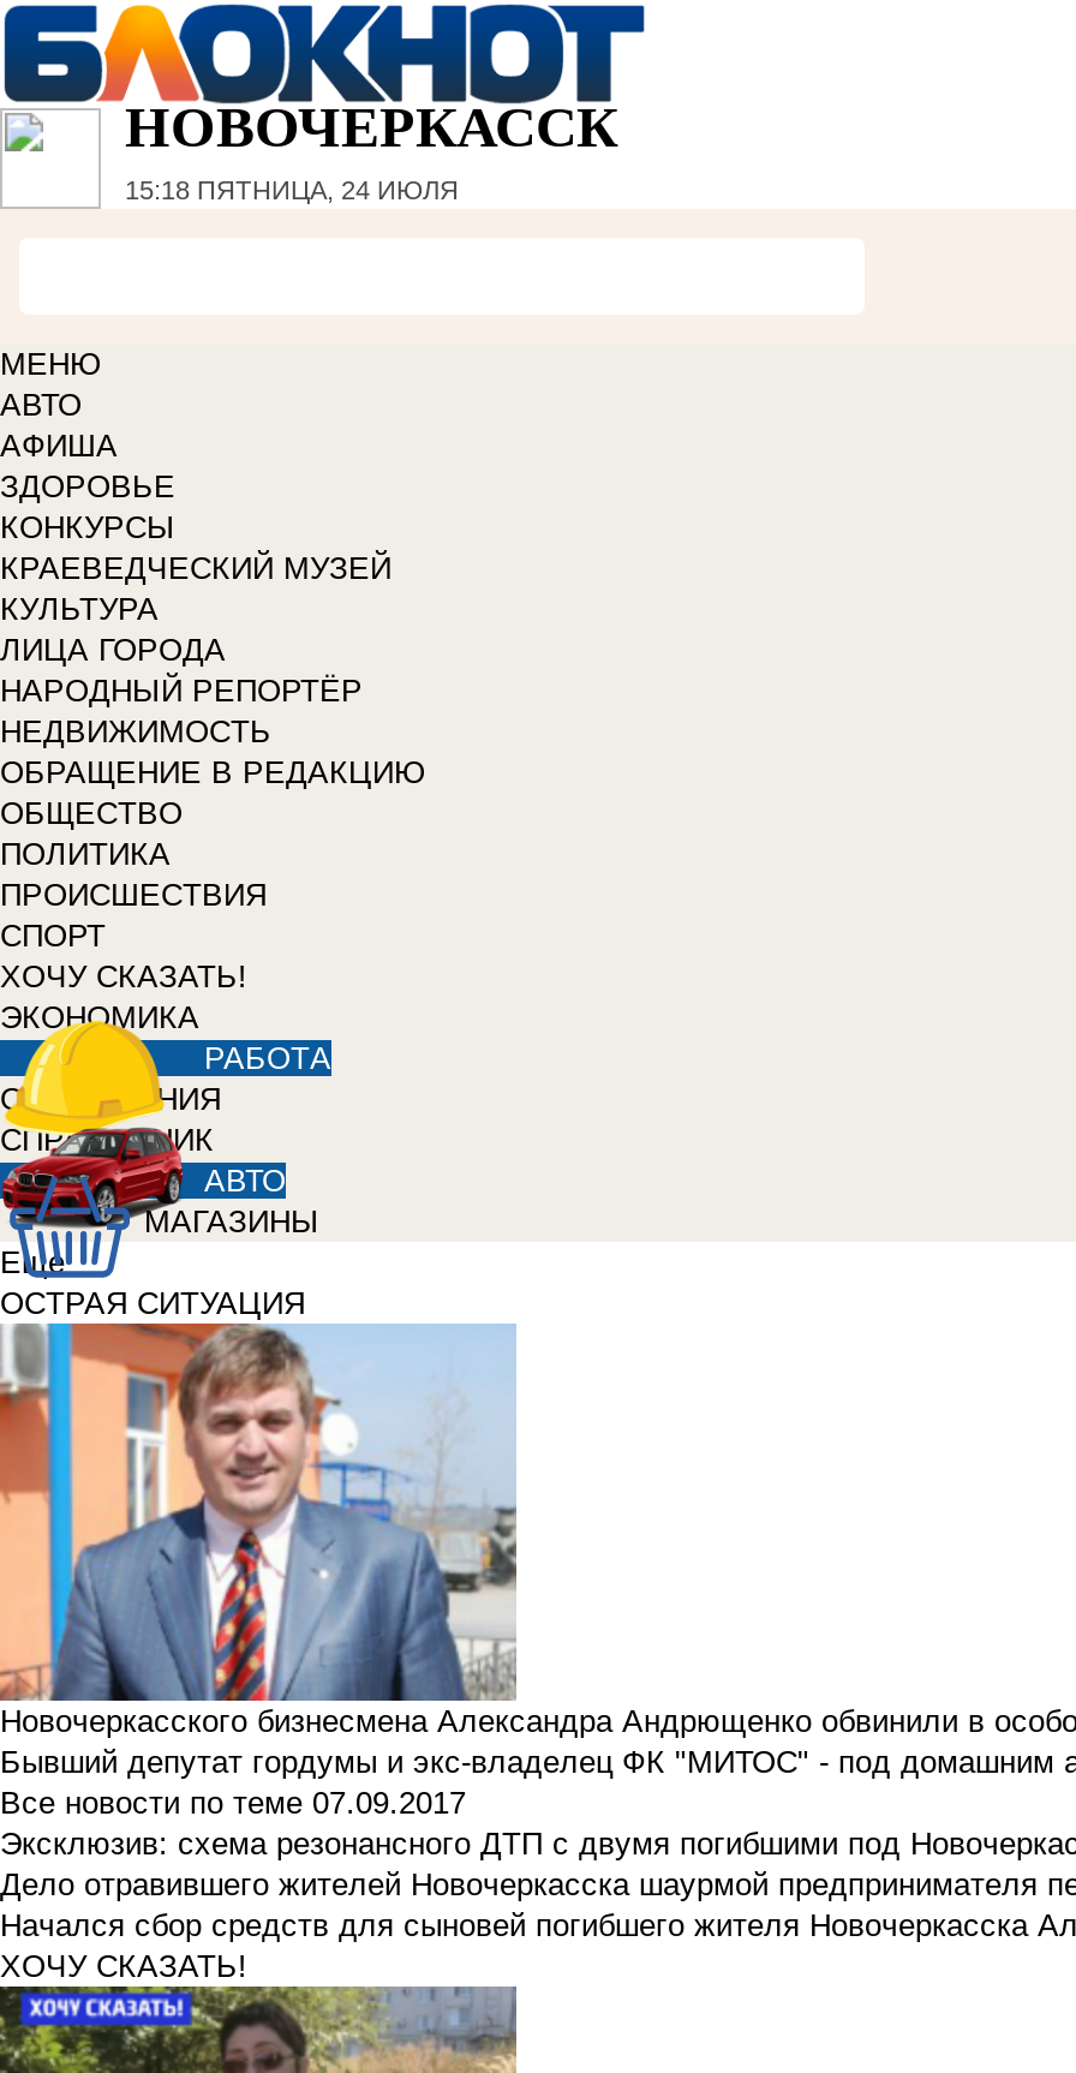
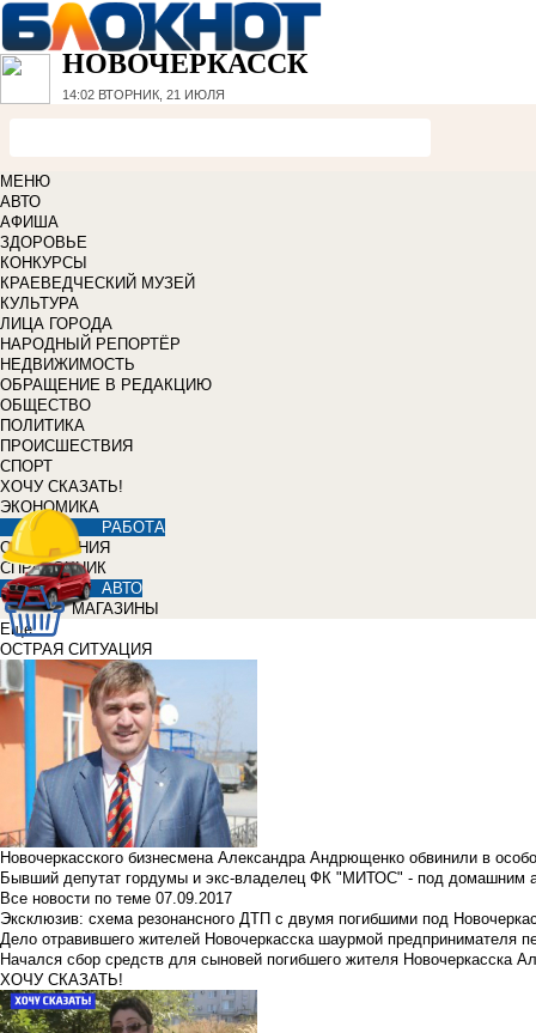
- 15:18 ПЯТНИЦА, 24 ИЮЛЯ
+ 14:02 ВТОРНИК, 21 ИЮЛЯ
